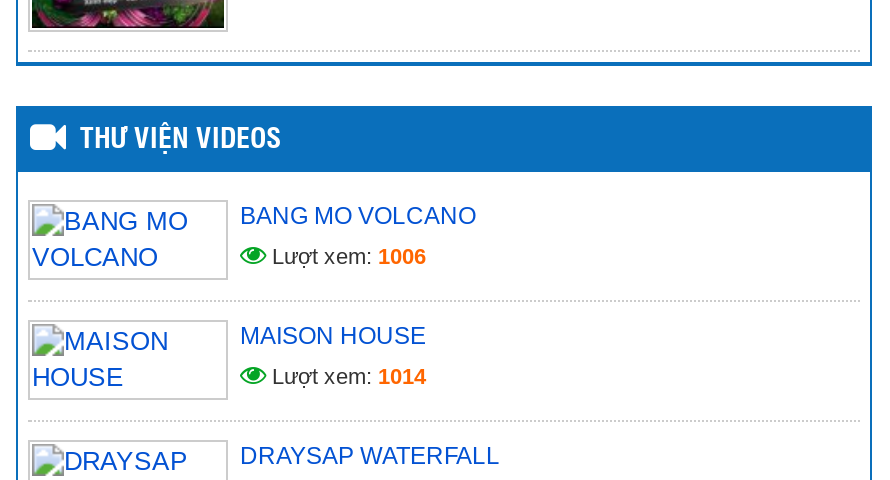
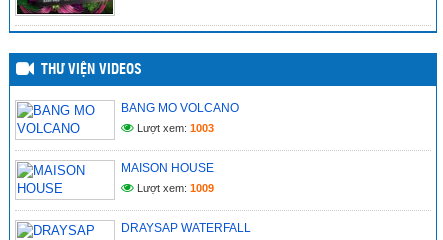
- Lượt xem: 1006
+ Lượt xem: 1003

- Lượt xem: 1014
+ Lượt xem: 1009
